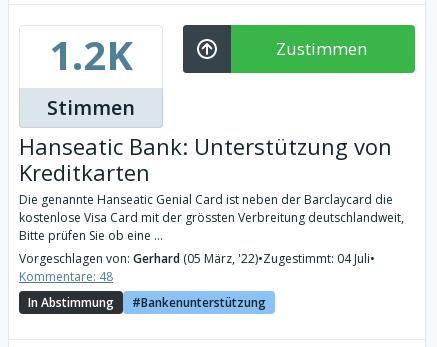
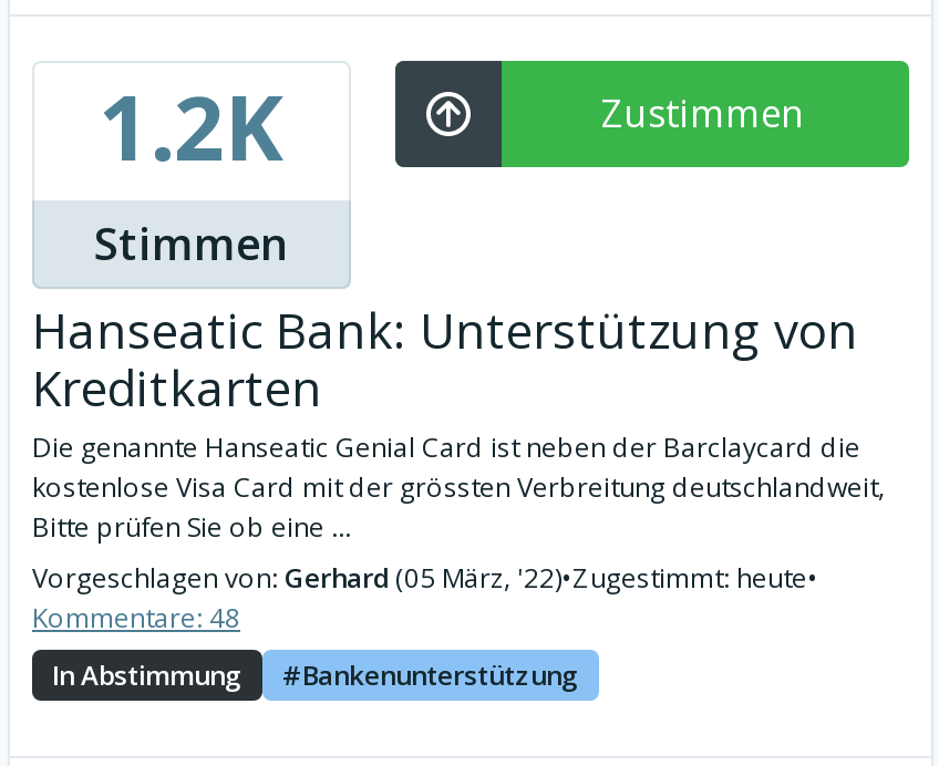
- Vorgeschlagen von: Gerhard (05 März, '22)•Zugestimmt: 04 Juli•
+ Vorgeschlagen von: Gerhard (05 März, '22)•Zugestimmt: heute•
